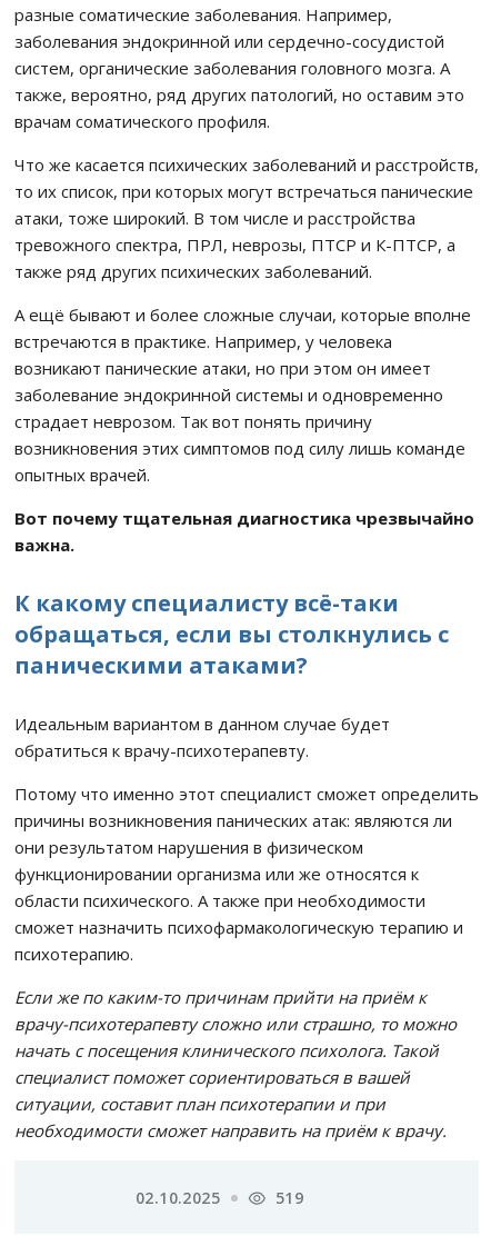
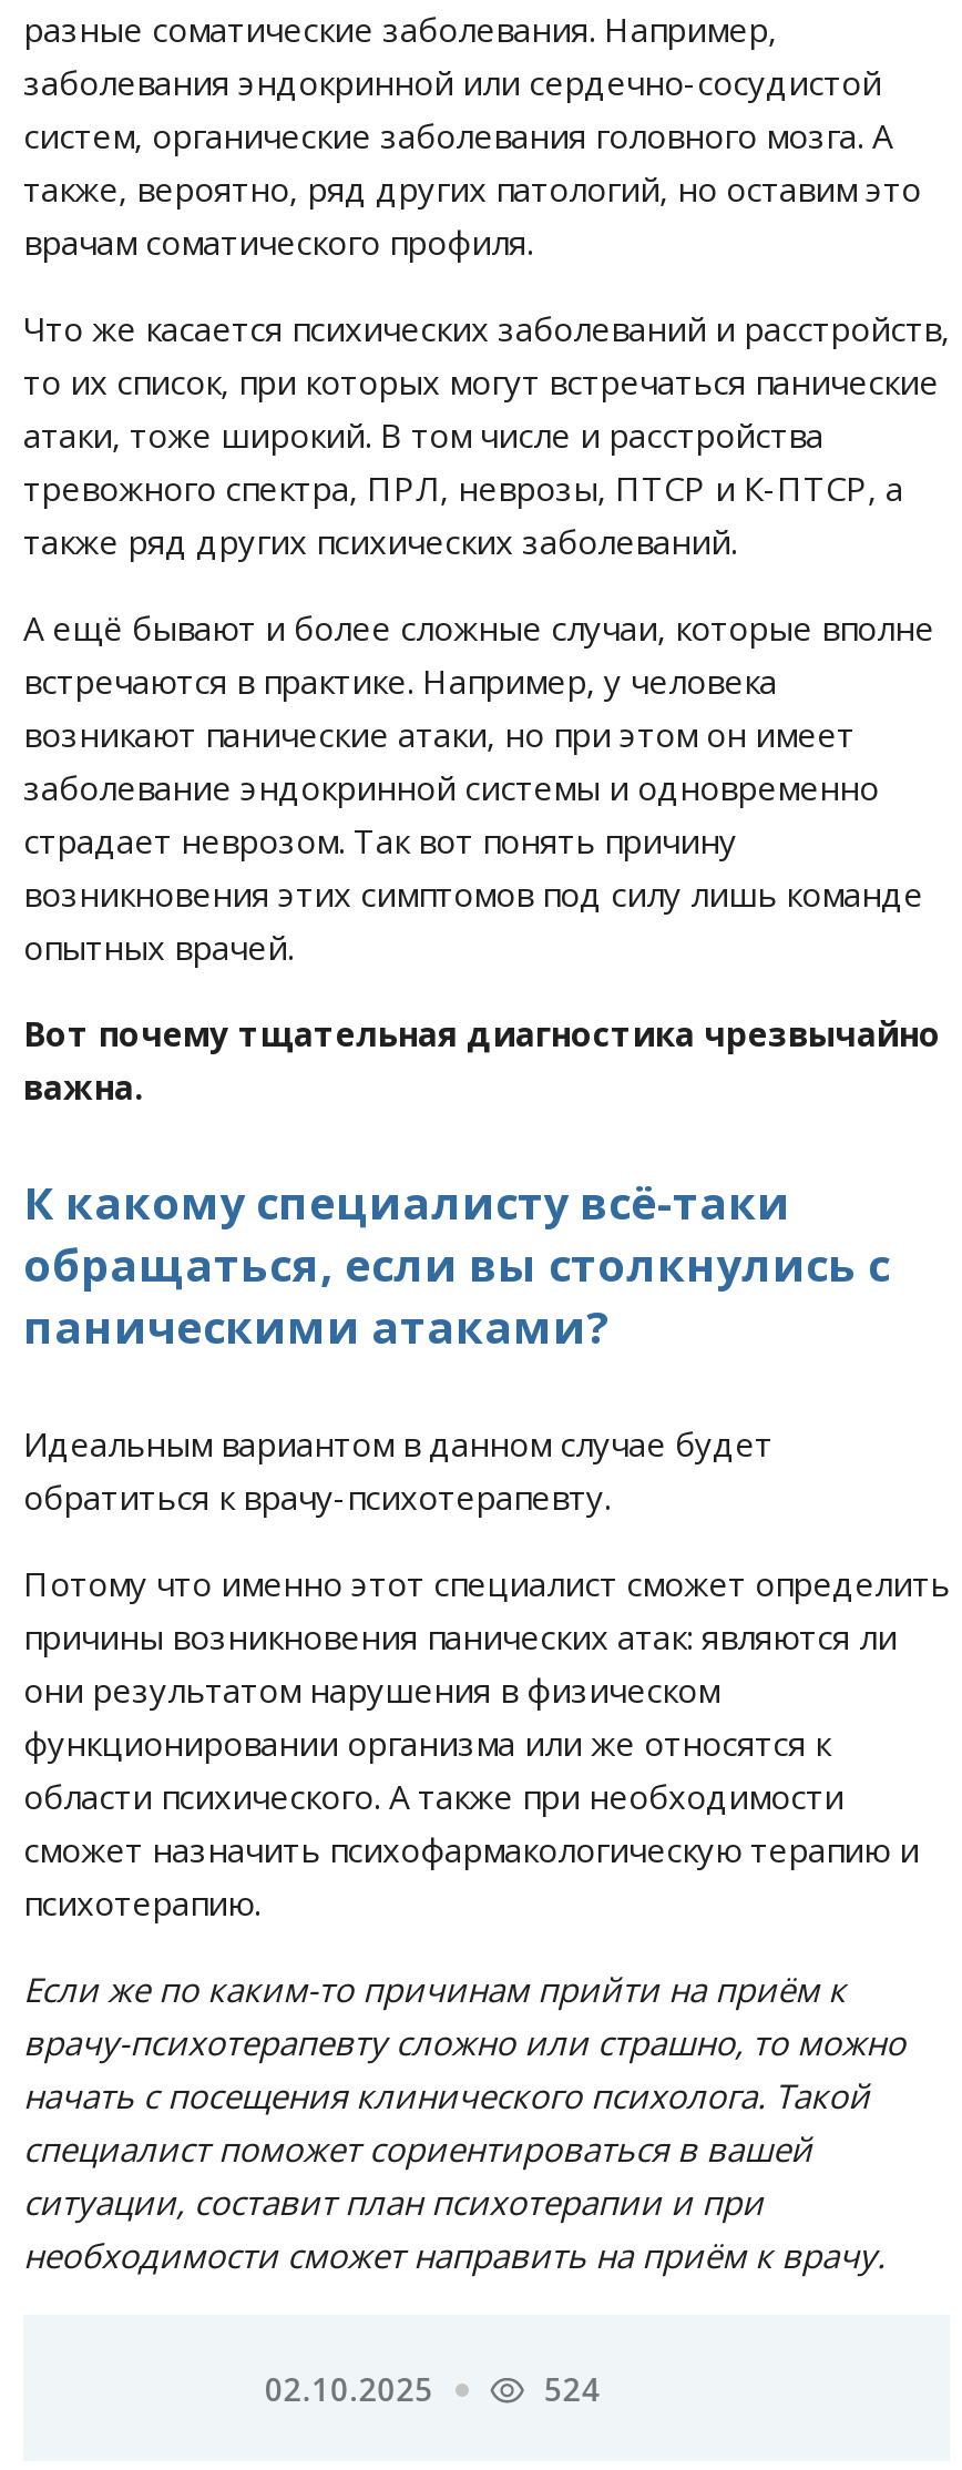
- 519
+ 524
